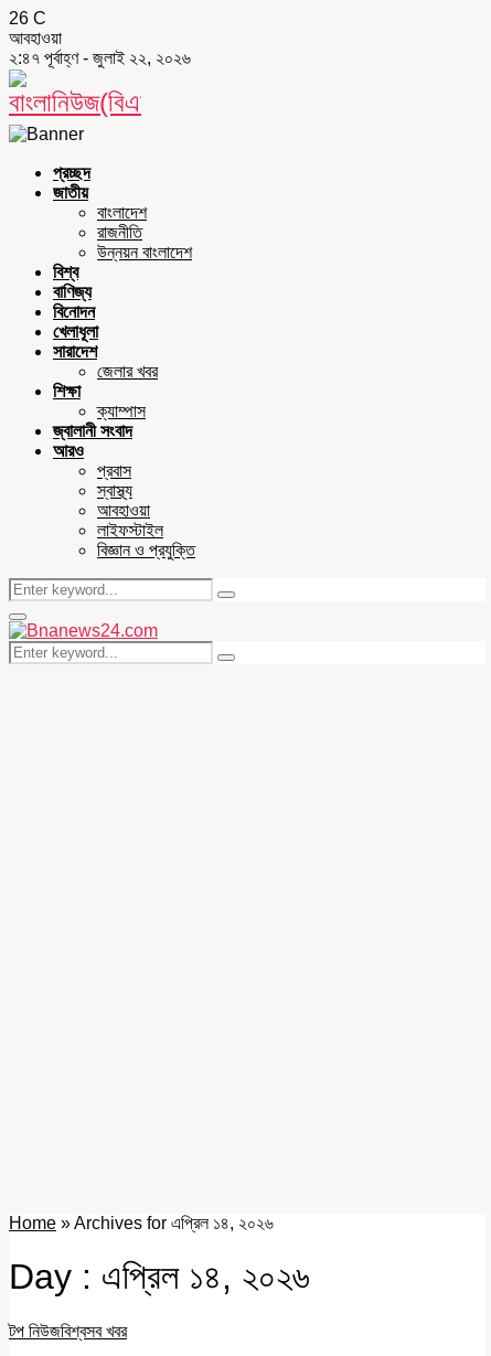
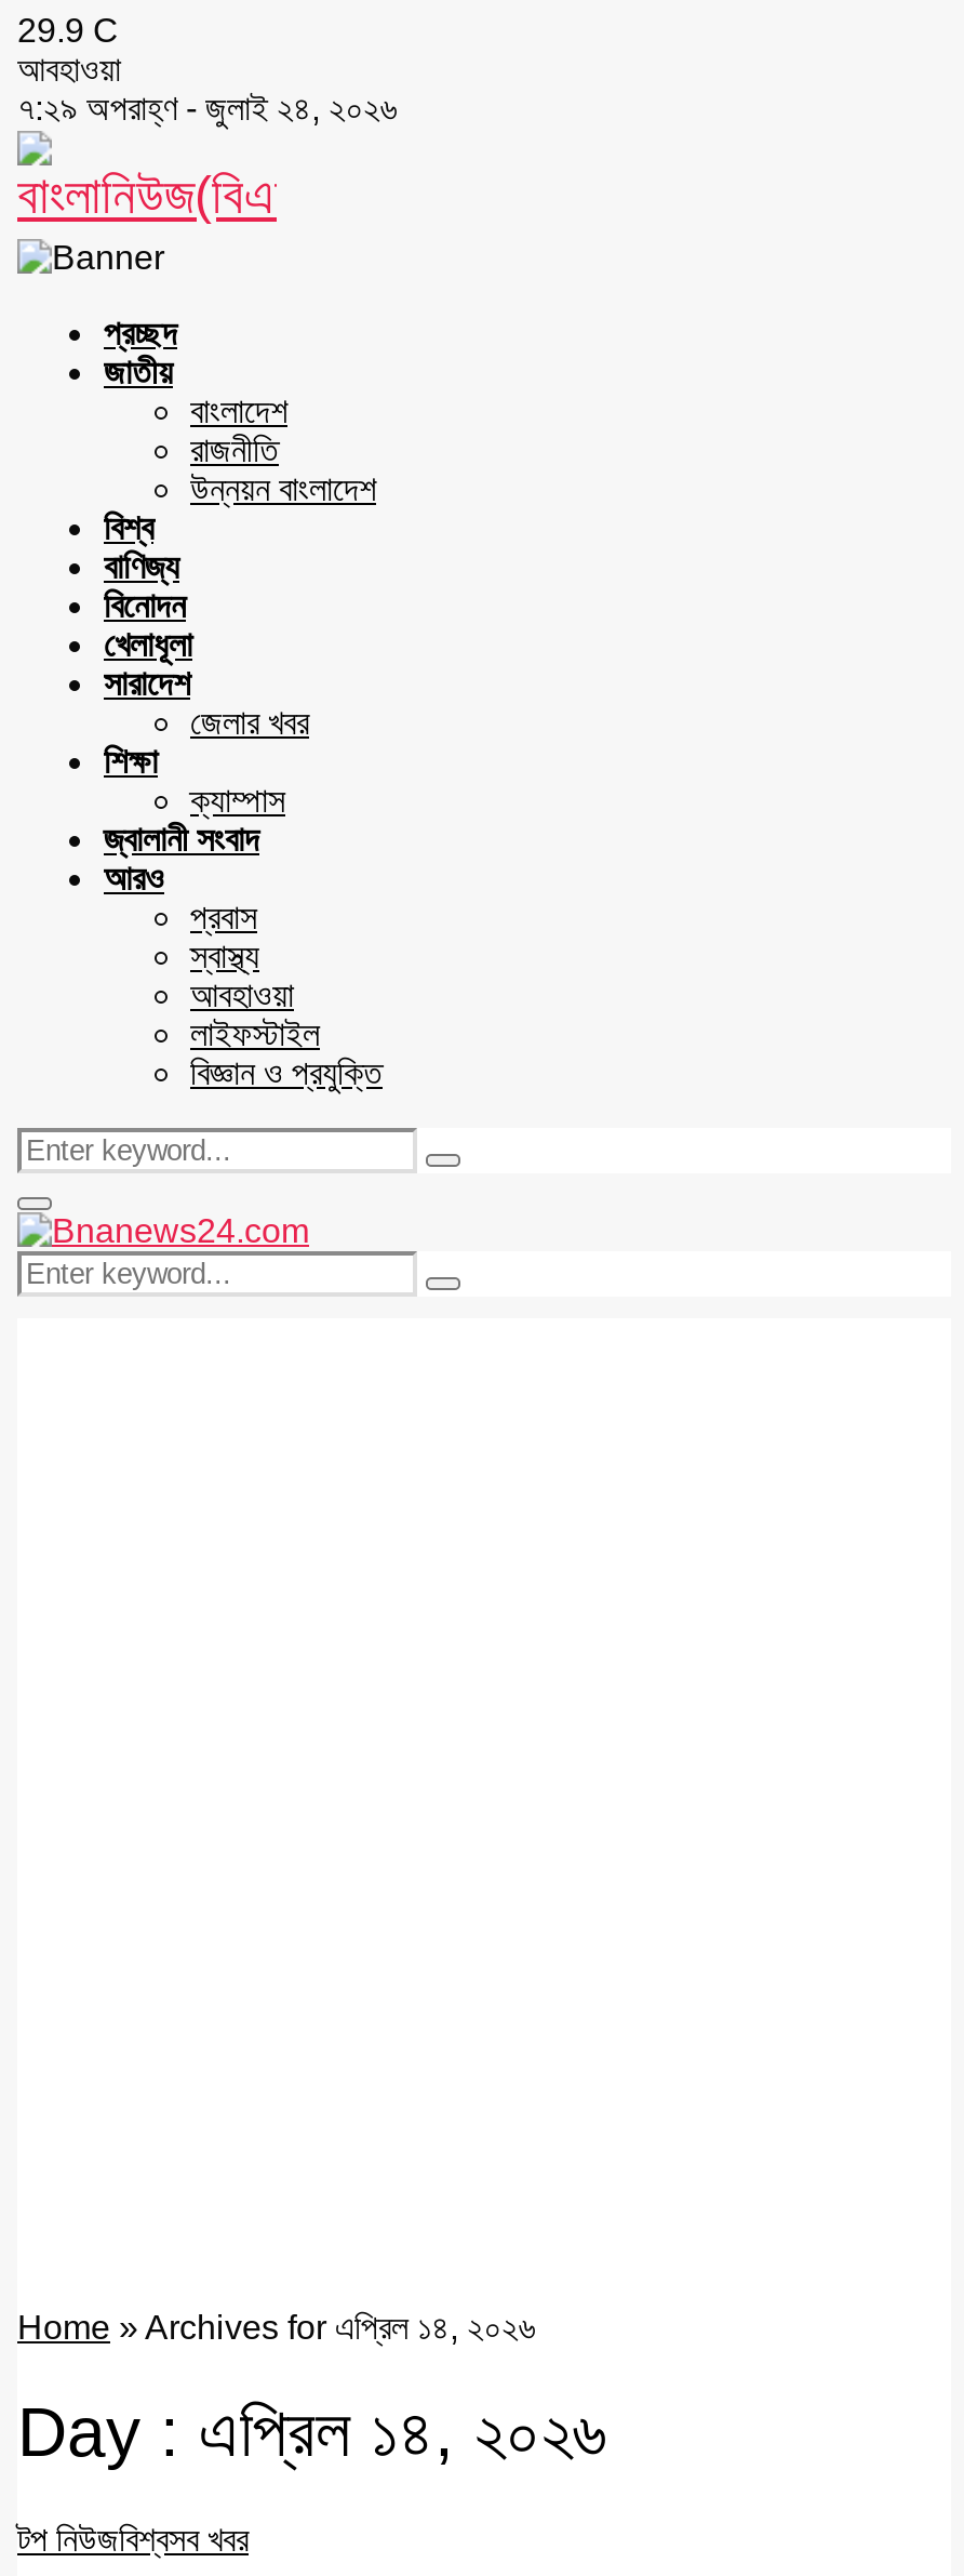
- 26 C
+ 29.9 C

- ২:৪৭ পূর্বাহ্ণ - জুলাই ২২, ২০২৬
+ ৭:২৯ অপরাহ্ণ - জুলাই ২৪, ২০২৬
